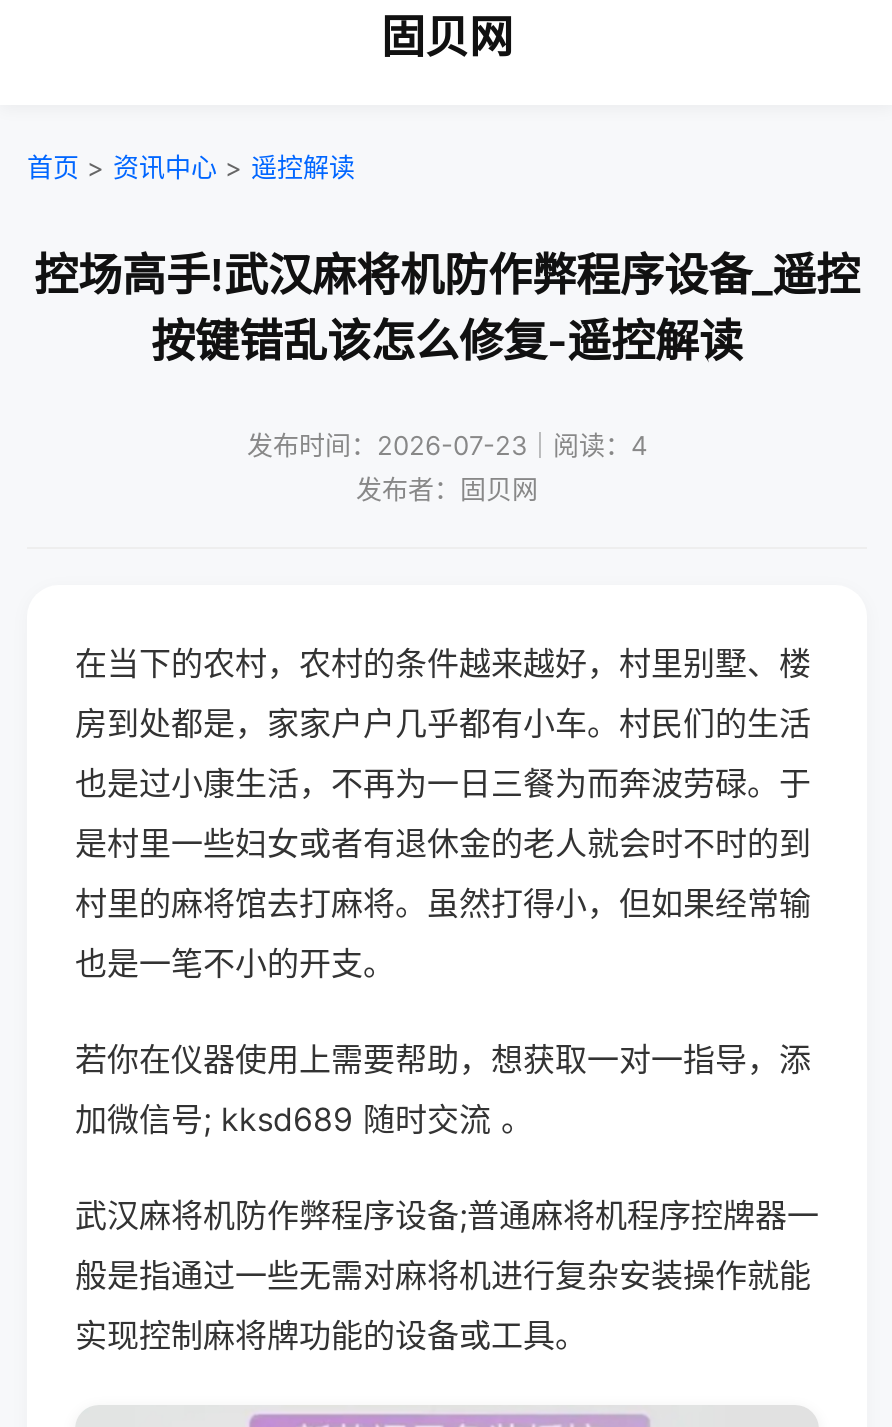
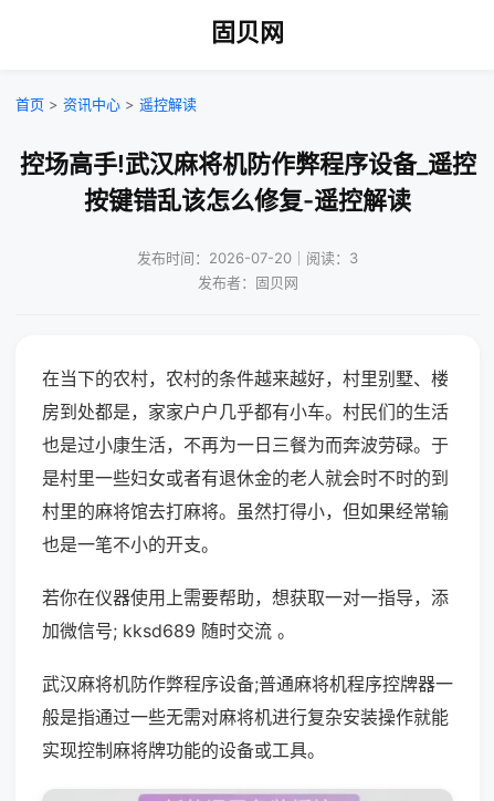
- 发布时间：2026-07-23｜阅读：4
+ 发布时间：2026-07-20｜阅读：3
